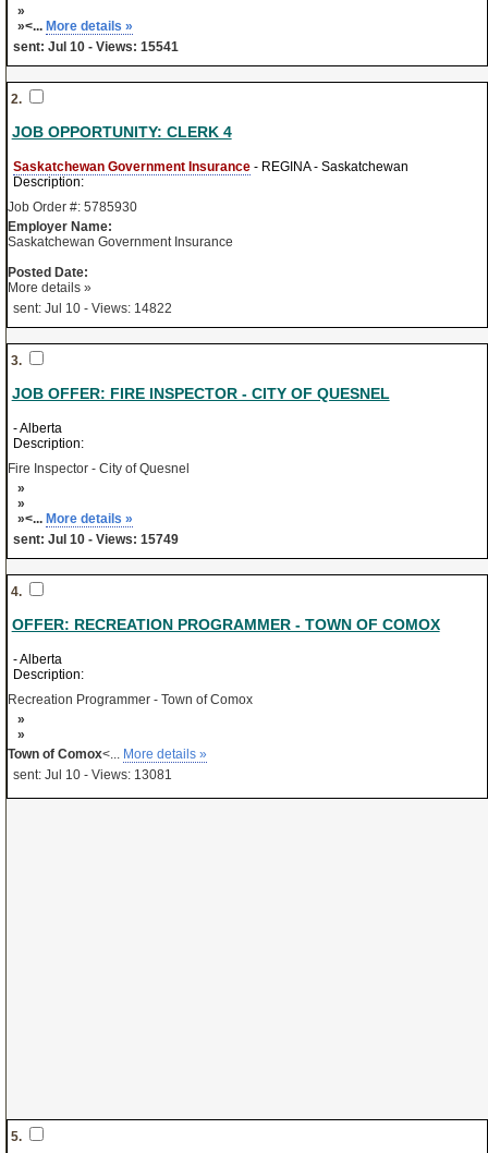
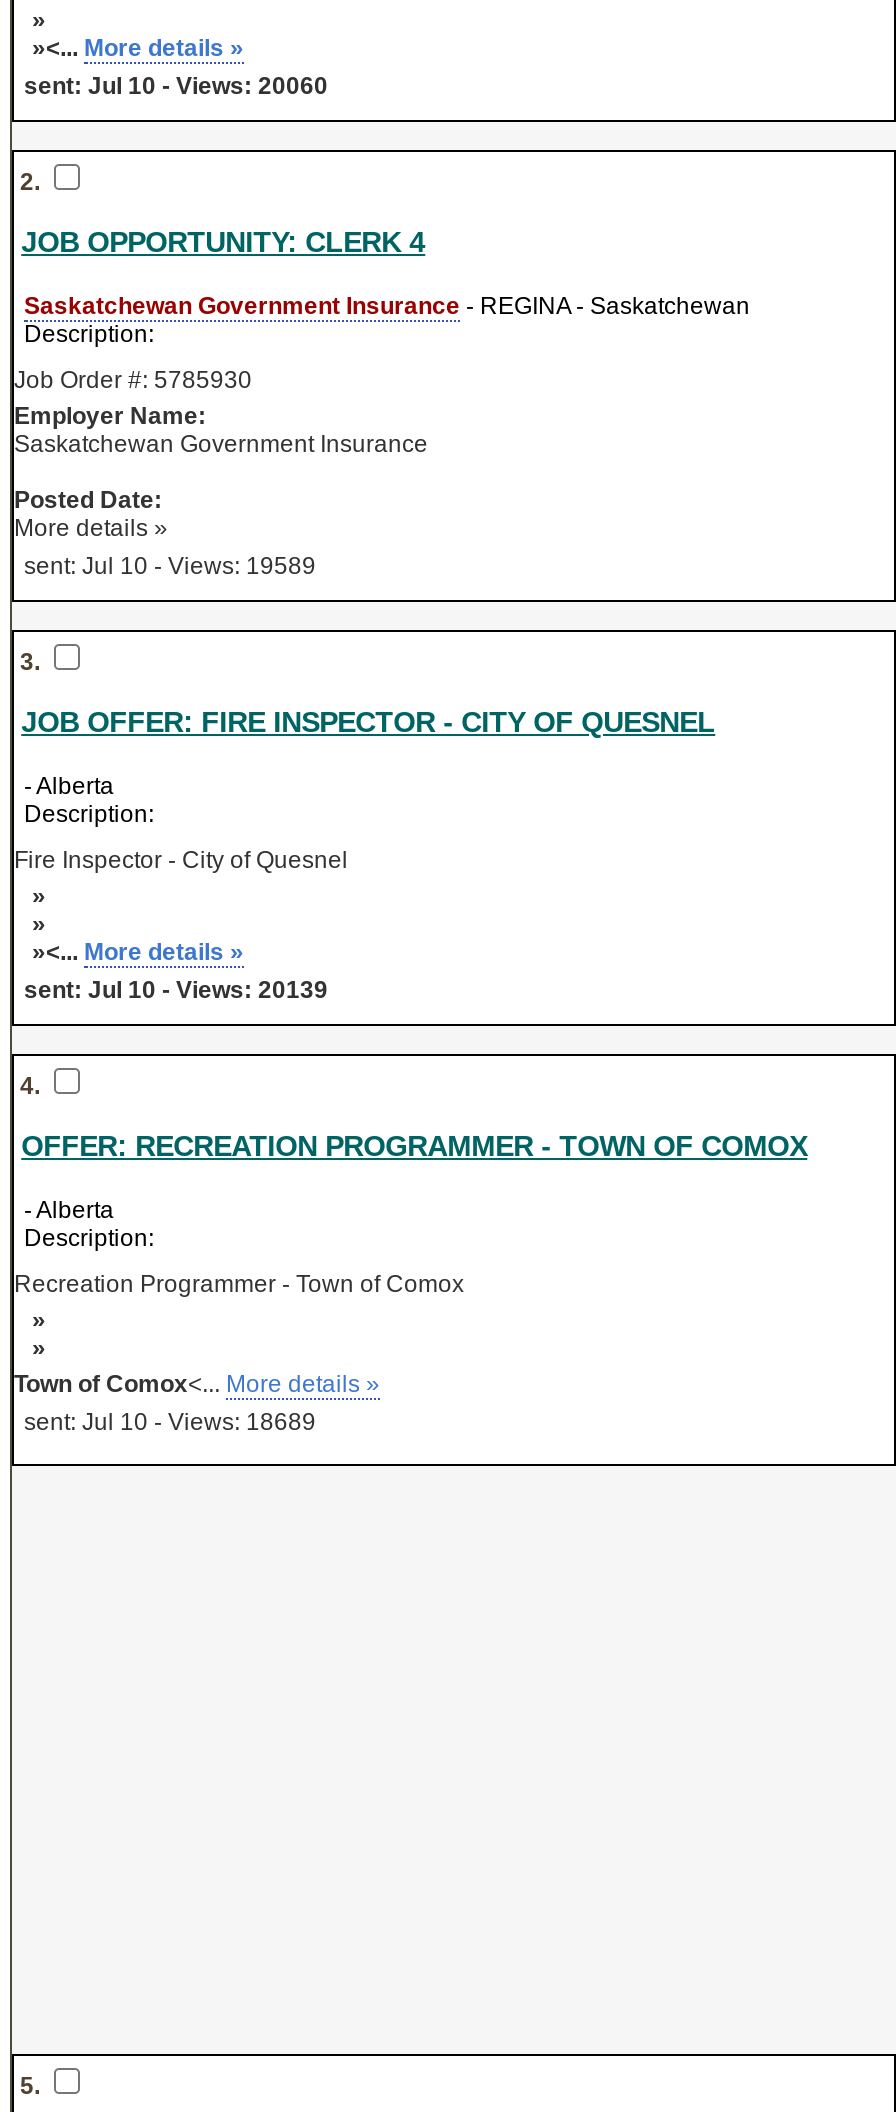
- sent: Jul 10 - Views: 15541
+ sent: Jul 10 - Views: 20060

- sent: Jul 10 - Views: 14822
+ sent: Jul 10 - Views: 19589

- sent: Jul 10 - Views: 15749
+ sent: Jul 10 - Views: 20139

- sent: Jul 10 - Views: 13081
+ sent: Jul 10 - Views: 18689
